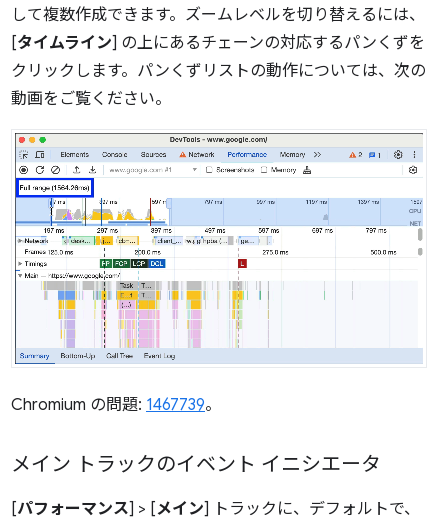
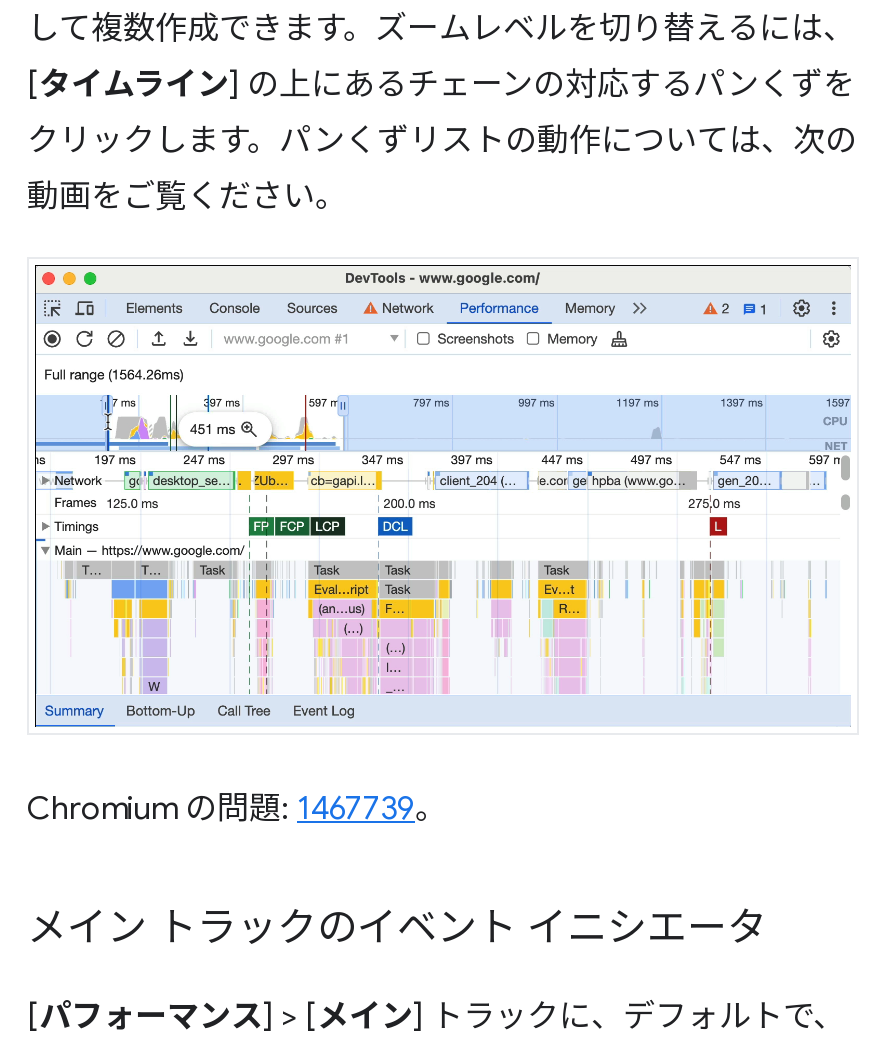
- [image]
+ [image]
